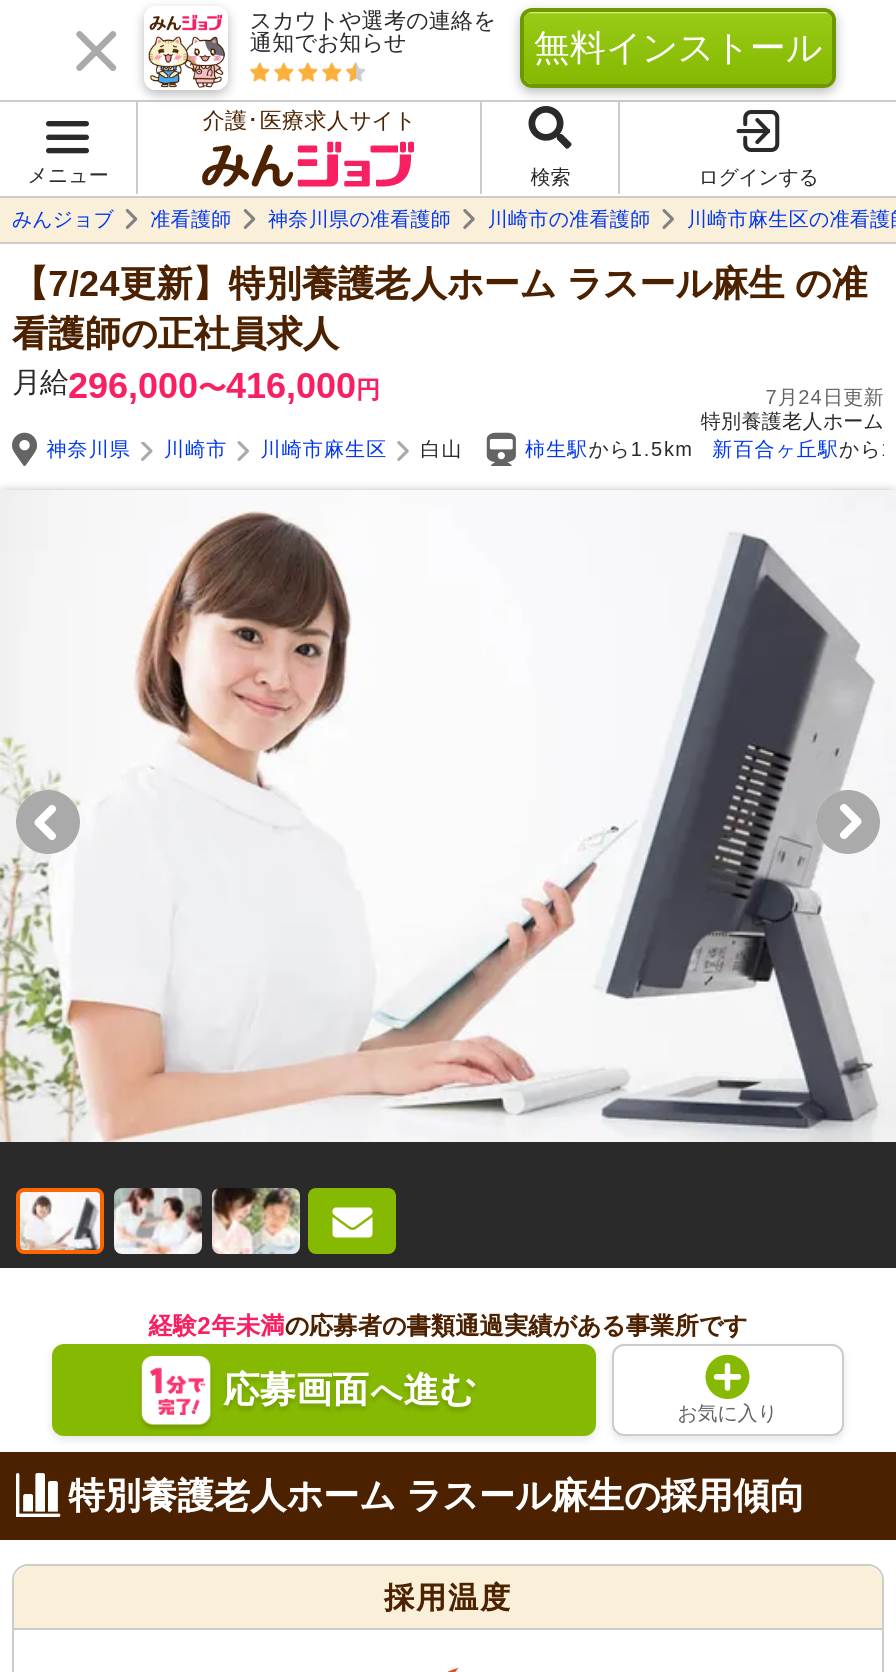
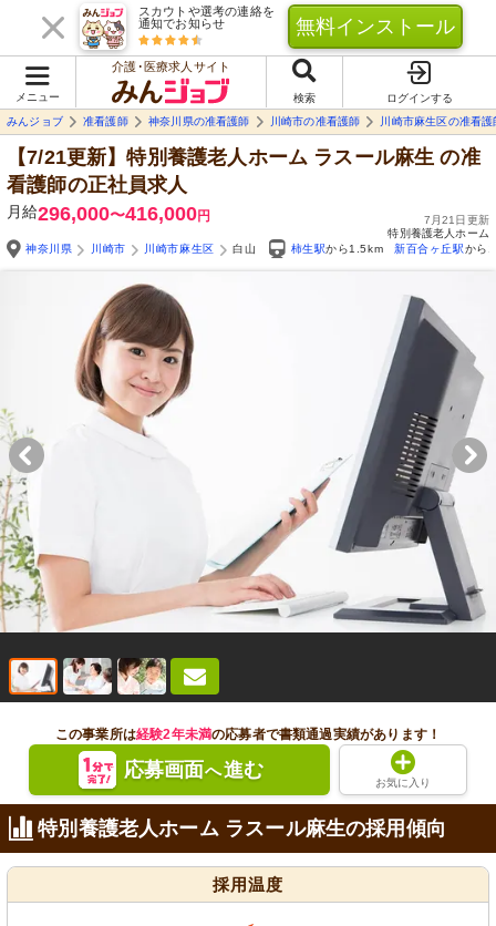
- 【7/24更新】特別養護老人ホーム ラスール麻生の准
+ 【7/21更新】特別養護老人ホーム ラスール麻生の准

- 7月24日更新
+ 7月21日更新

- 経験2年未満の応募者の書類通過実績がある事業所です
+ この事業所は経験2年未満の応募者で書類通過実績があります！
